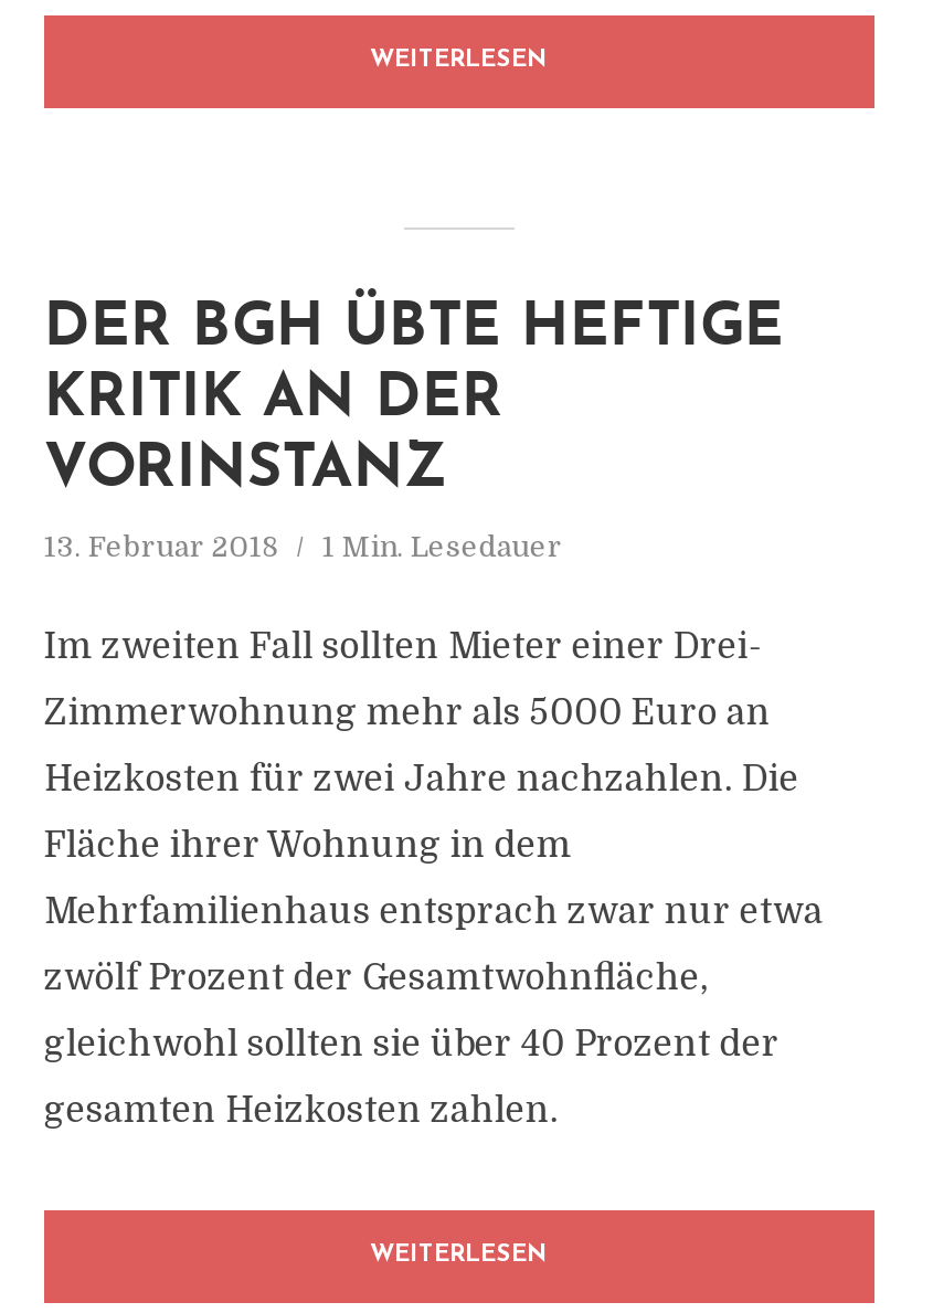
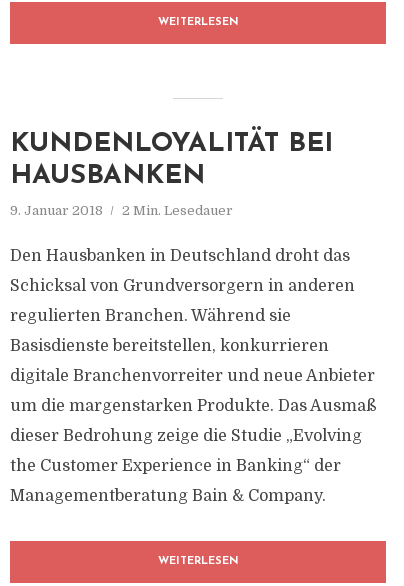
- DER BGH ÜBTE HEFTIGE
- KRITIK AN DER
- VORINSTANZ
- 13. Februar 2018
- 1 Min. Lesedauer
- Im zweiten Fall sollten Mieter einer Drei-
- Zimmerwohnung mehr als 5000 Euro an
- Heizkosten für zwei Jahre nachzahlen. Die
- Fläche ihrer Wohnung in dem
- Mehrfamilienhaus entsprach zwar nur etwa
- zwölf Prozent der Gesamtwohnfläche,
- gleichwohl sollten sie über 40 Prozent der
- gesamten Heizkosten zahlen.
+ KUNDENLOYALITÄT BEI
+ HAUSBANKEN
+ 9. Januar 2018
+ 2 Min. Lesedauer
+ Den Hausbanken in Deutschland droht das
+ Schicksal von Grundversorgern in anderen
+ regulierten Branchen. Während sie
+ Basisdienste bereitstellen, konkurrieren
+ digitale Branchenvorreiter und neue Anbieter
+ um die margenstarken Produkte. Das Ausmaß
+ dieser Bedrohung zeige die Studie „Evolving
+ the Customer Experience in Banking“ der
+ Managementberatung Bain & Company.
